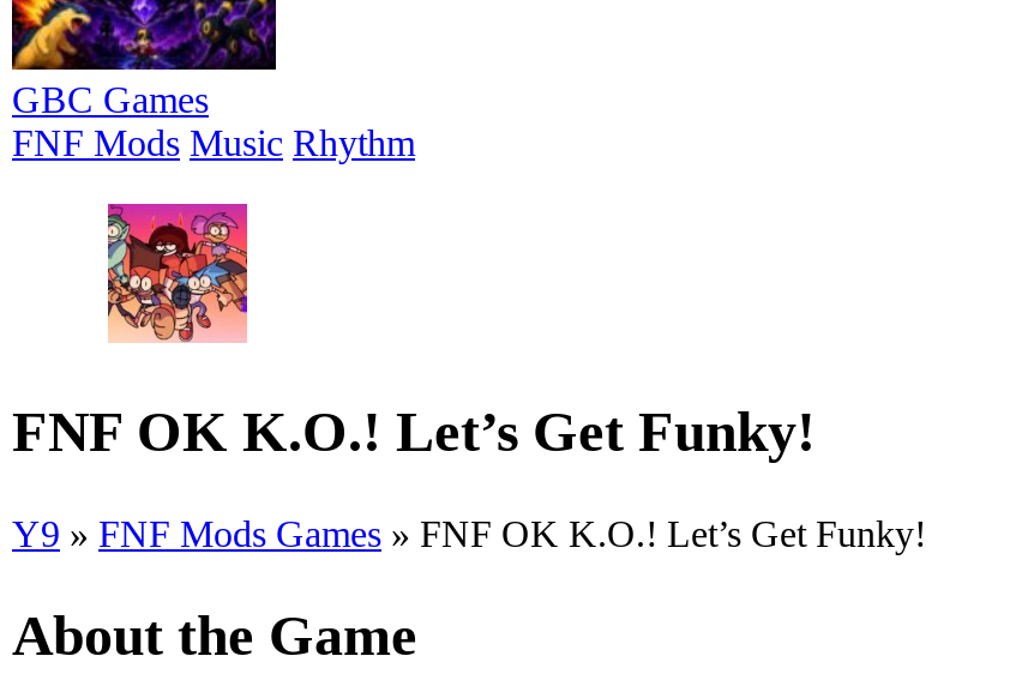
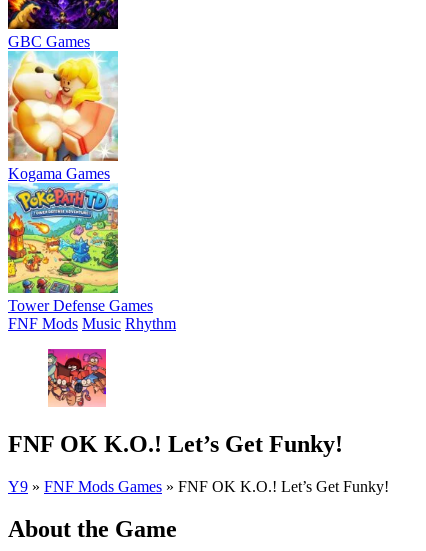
+ [image]
+ Kogama Games

+ [image]
+ Tower Defense Games
